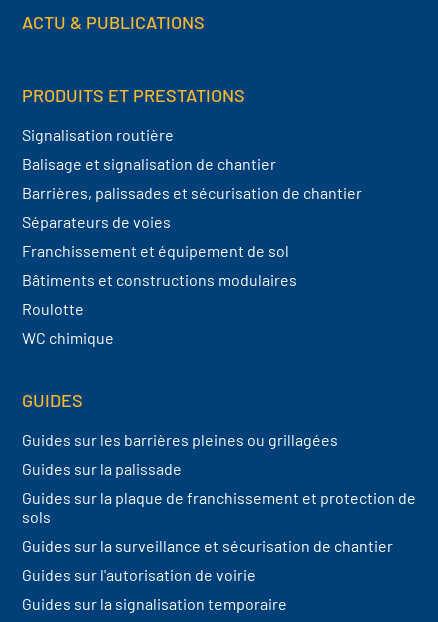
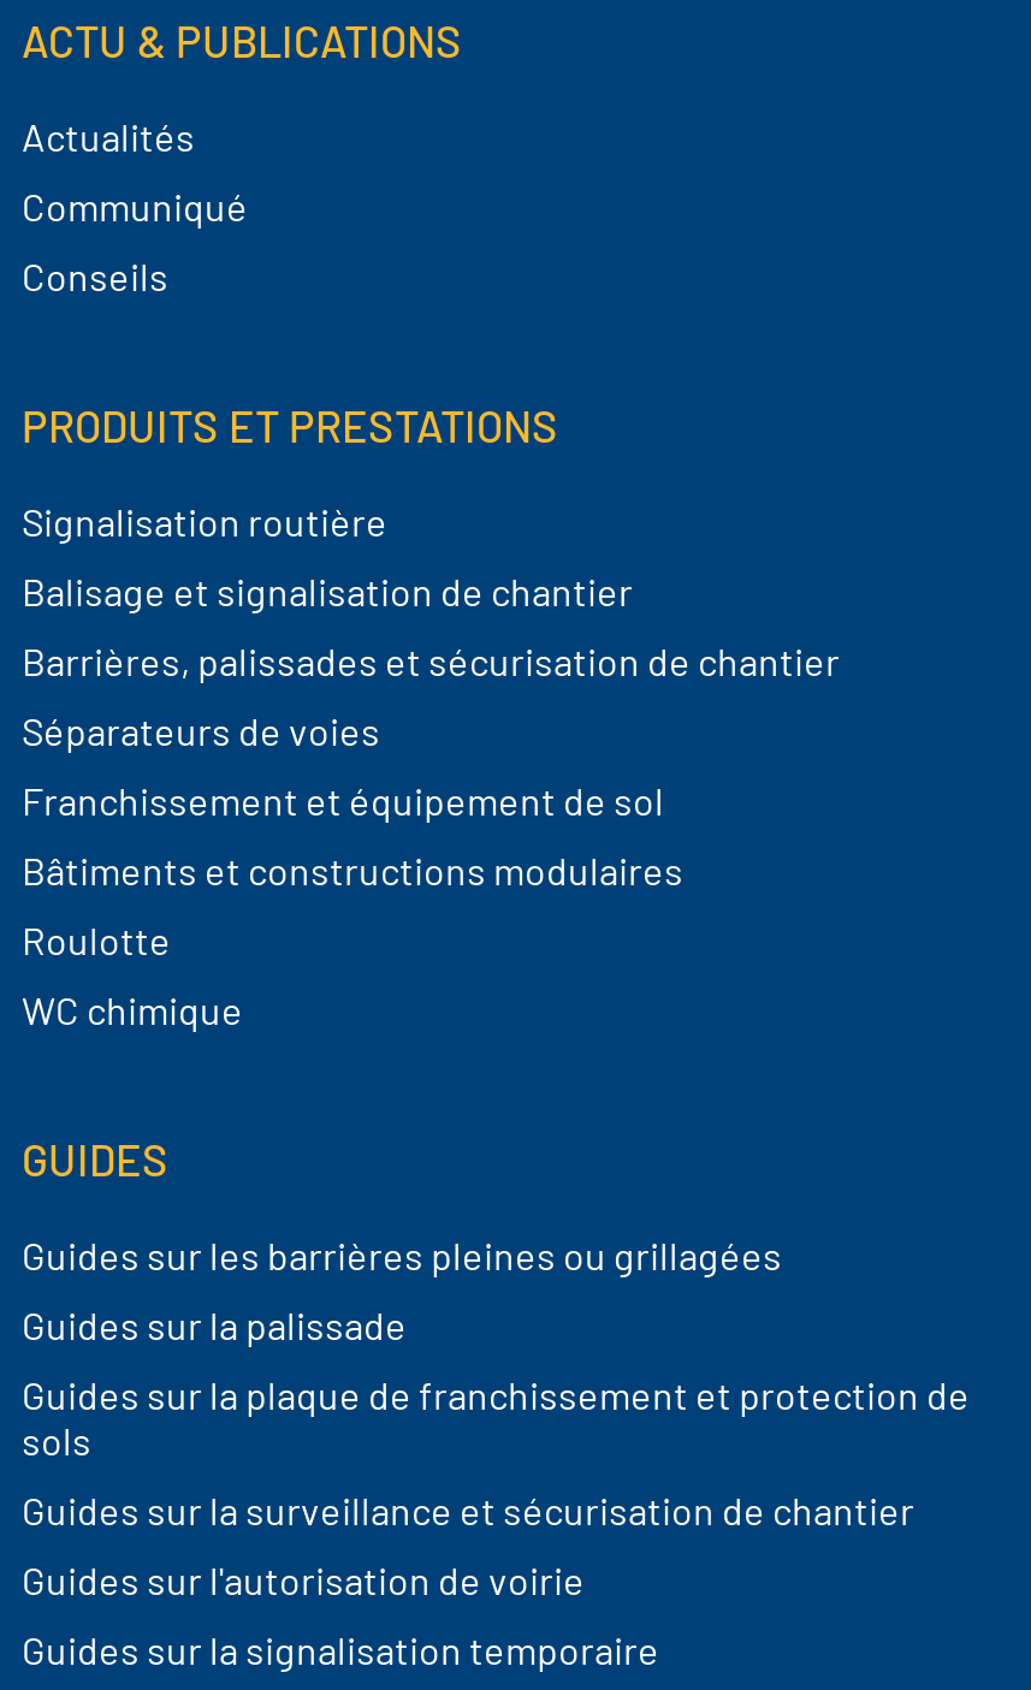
+ Actualités
+ Communiqué
+ Conseils
